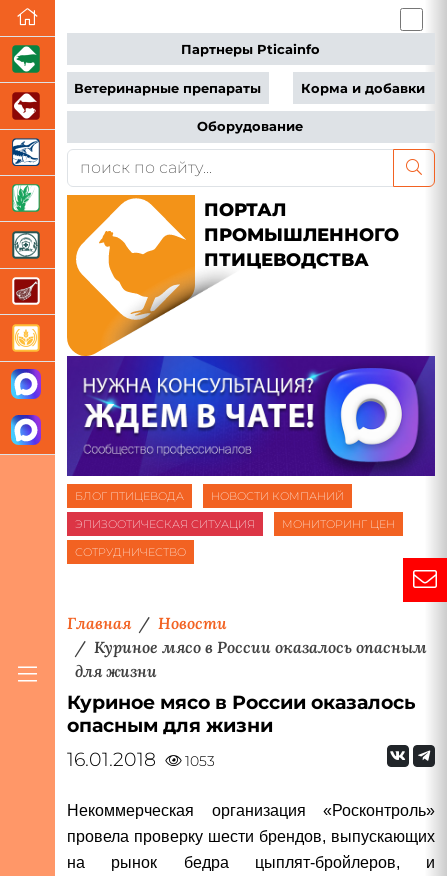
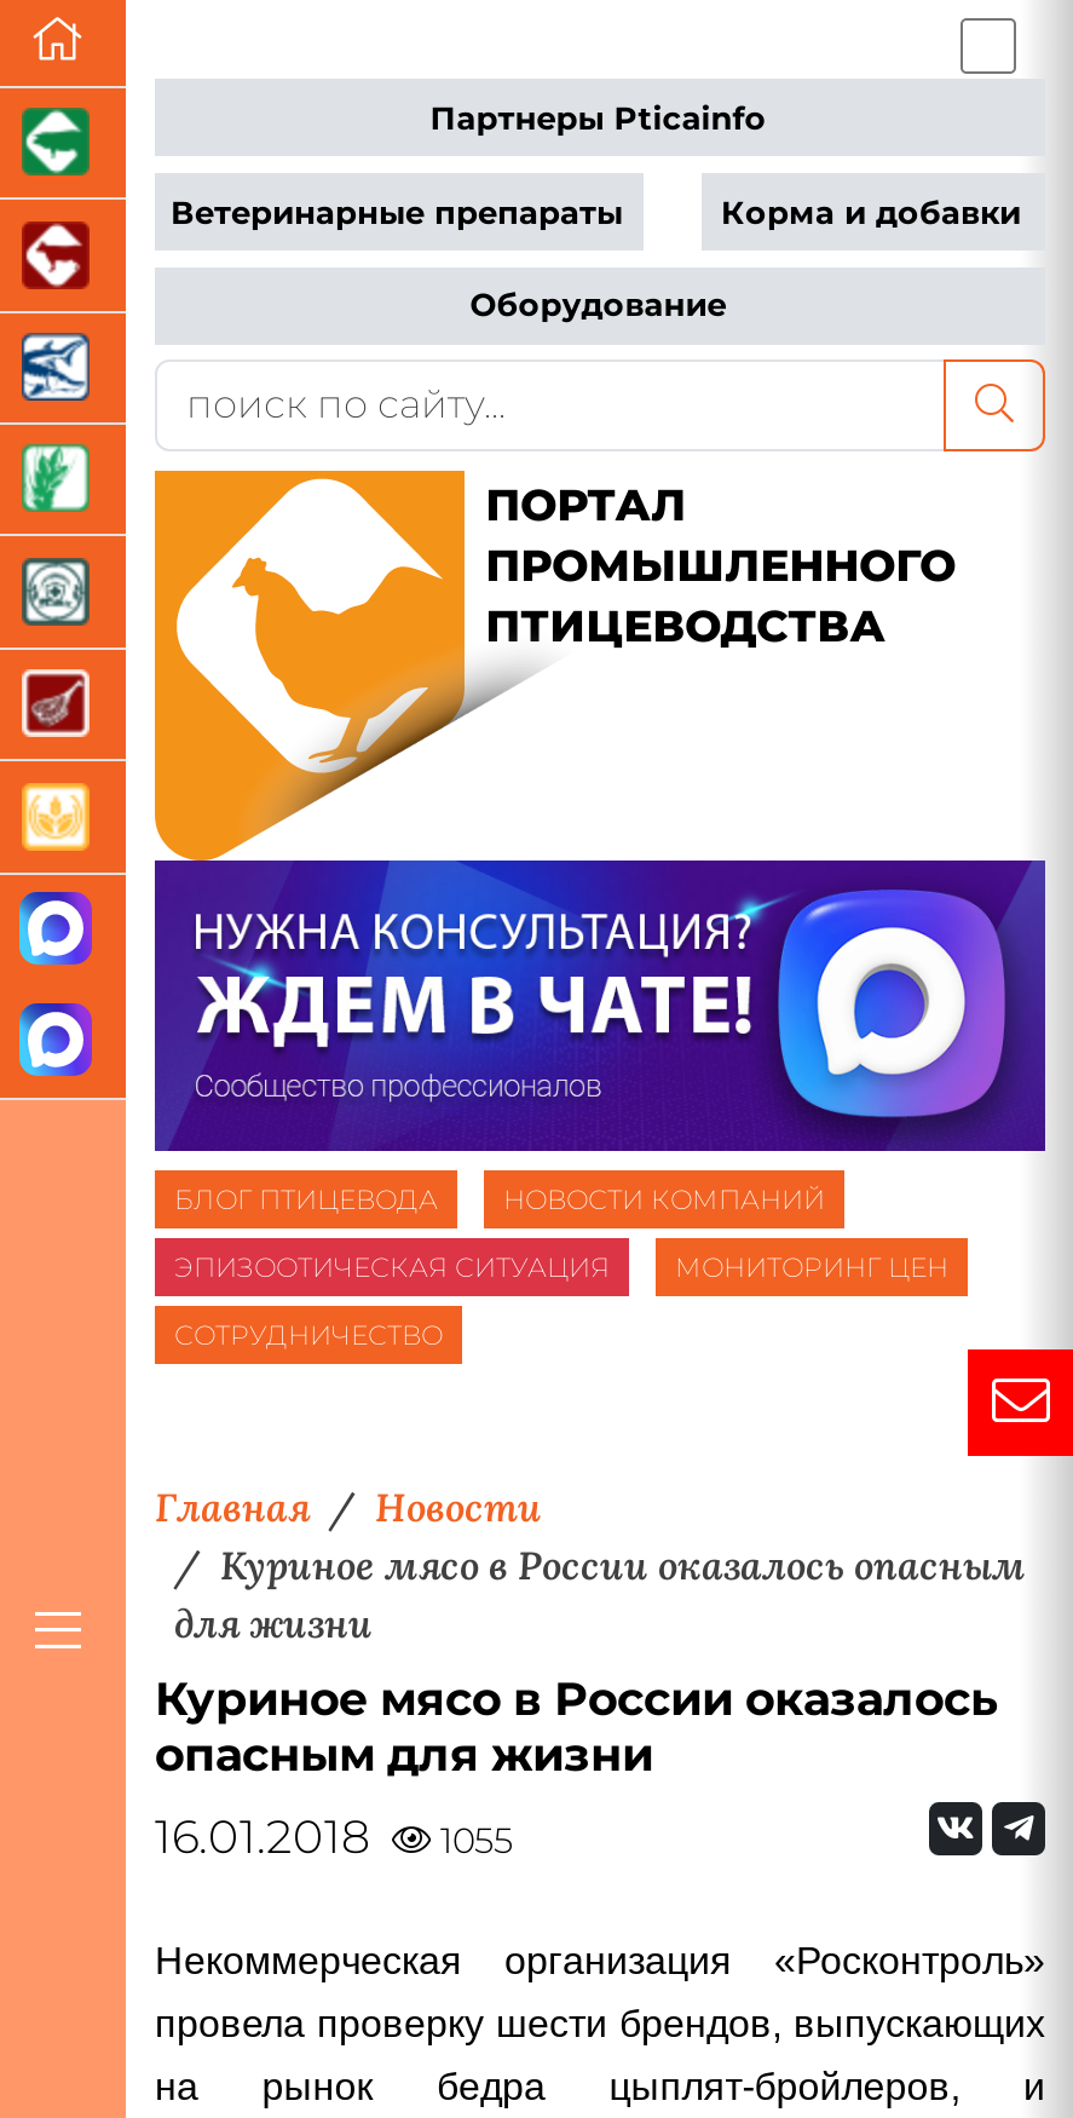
- 16.01.2018 1053
+ 16.01.2018 1055
